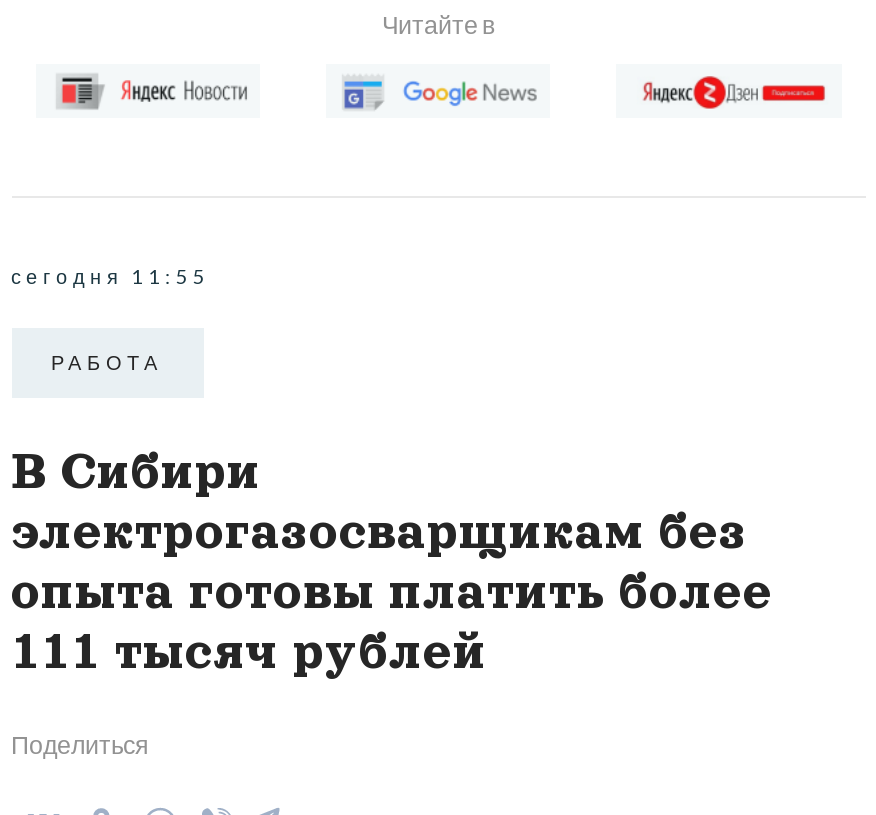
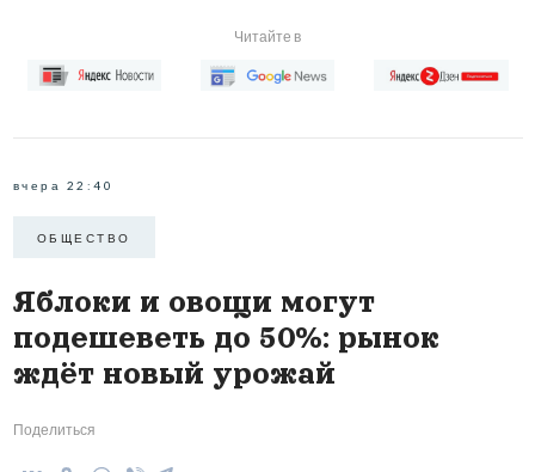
- сегодня 11:55
+ вчера 22:40

- РАБОТА
+ ОБЩЕСТВО

- В Сибири
- электрогазосварщикам без
- опыта готовы платить более
- 111 тысяч рублей
+ Яблоки и овощи могут
+ подешеветь до 50%: рынок
+ ждёт новый урожай
